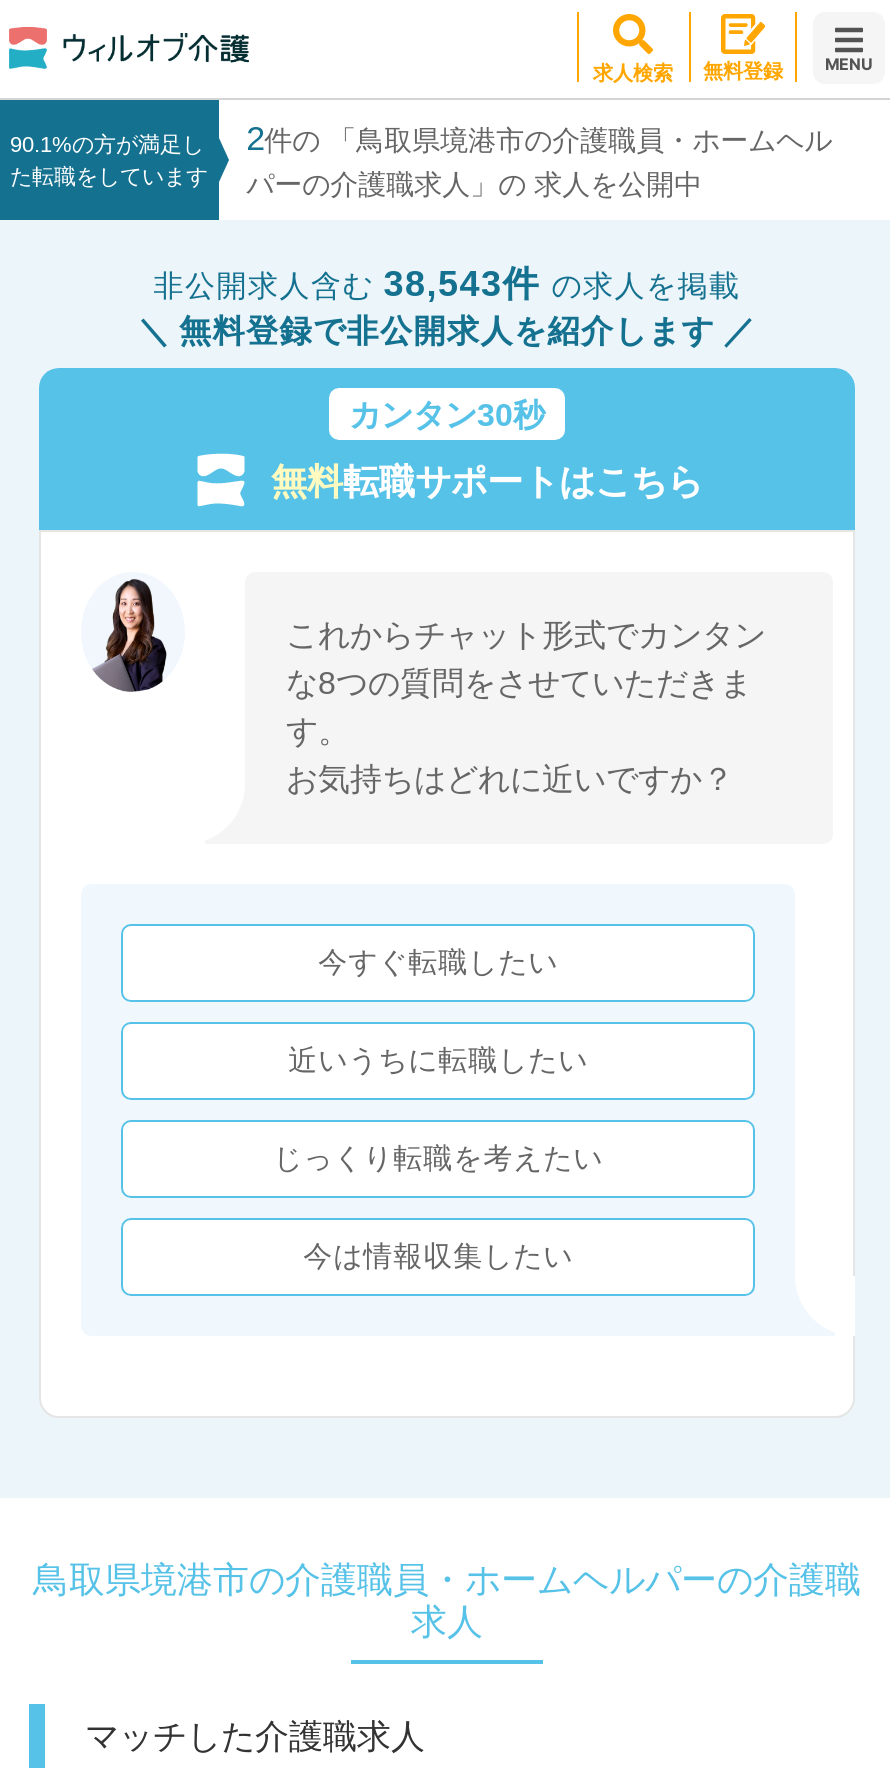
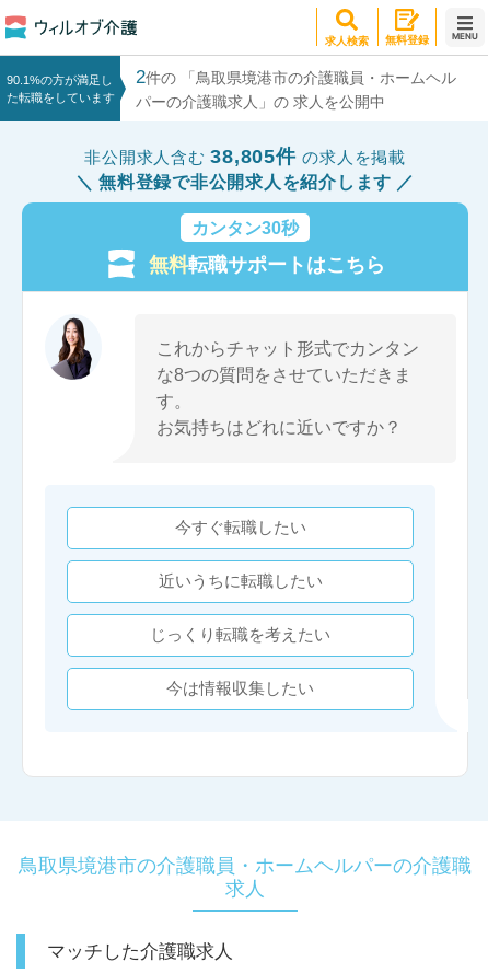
- 非公開求人含む38,543件の求人を掲載
+ 非公開求人含む38,805件の求人を掲載
